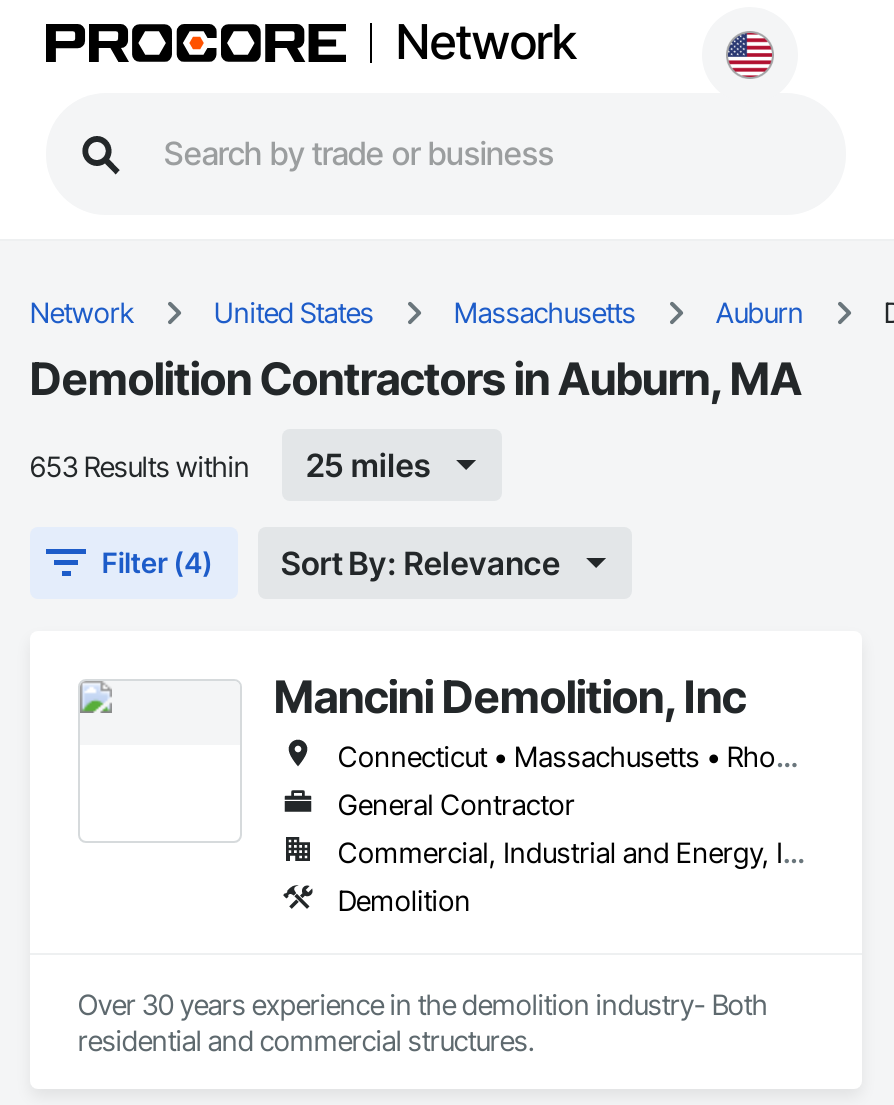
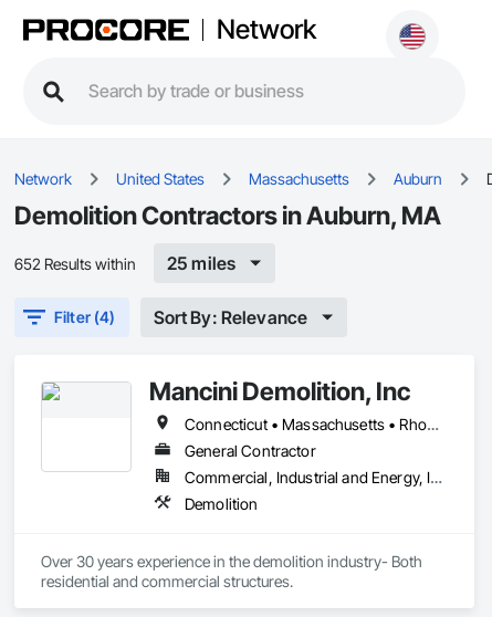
- 653 Results within
+ 652 Results within
